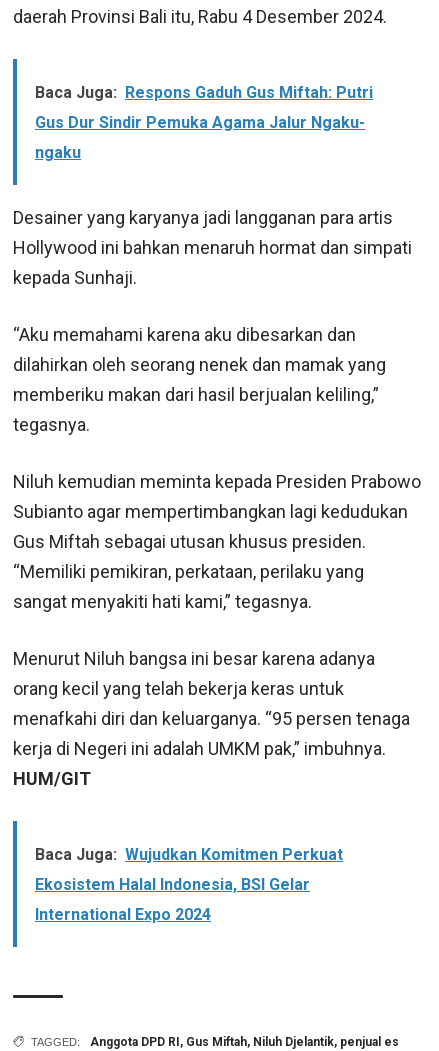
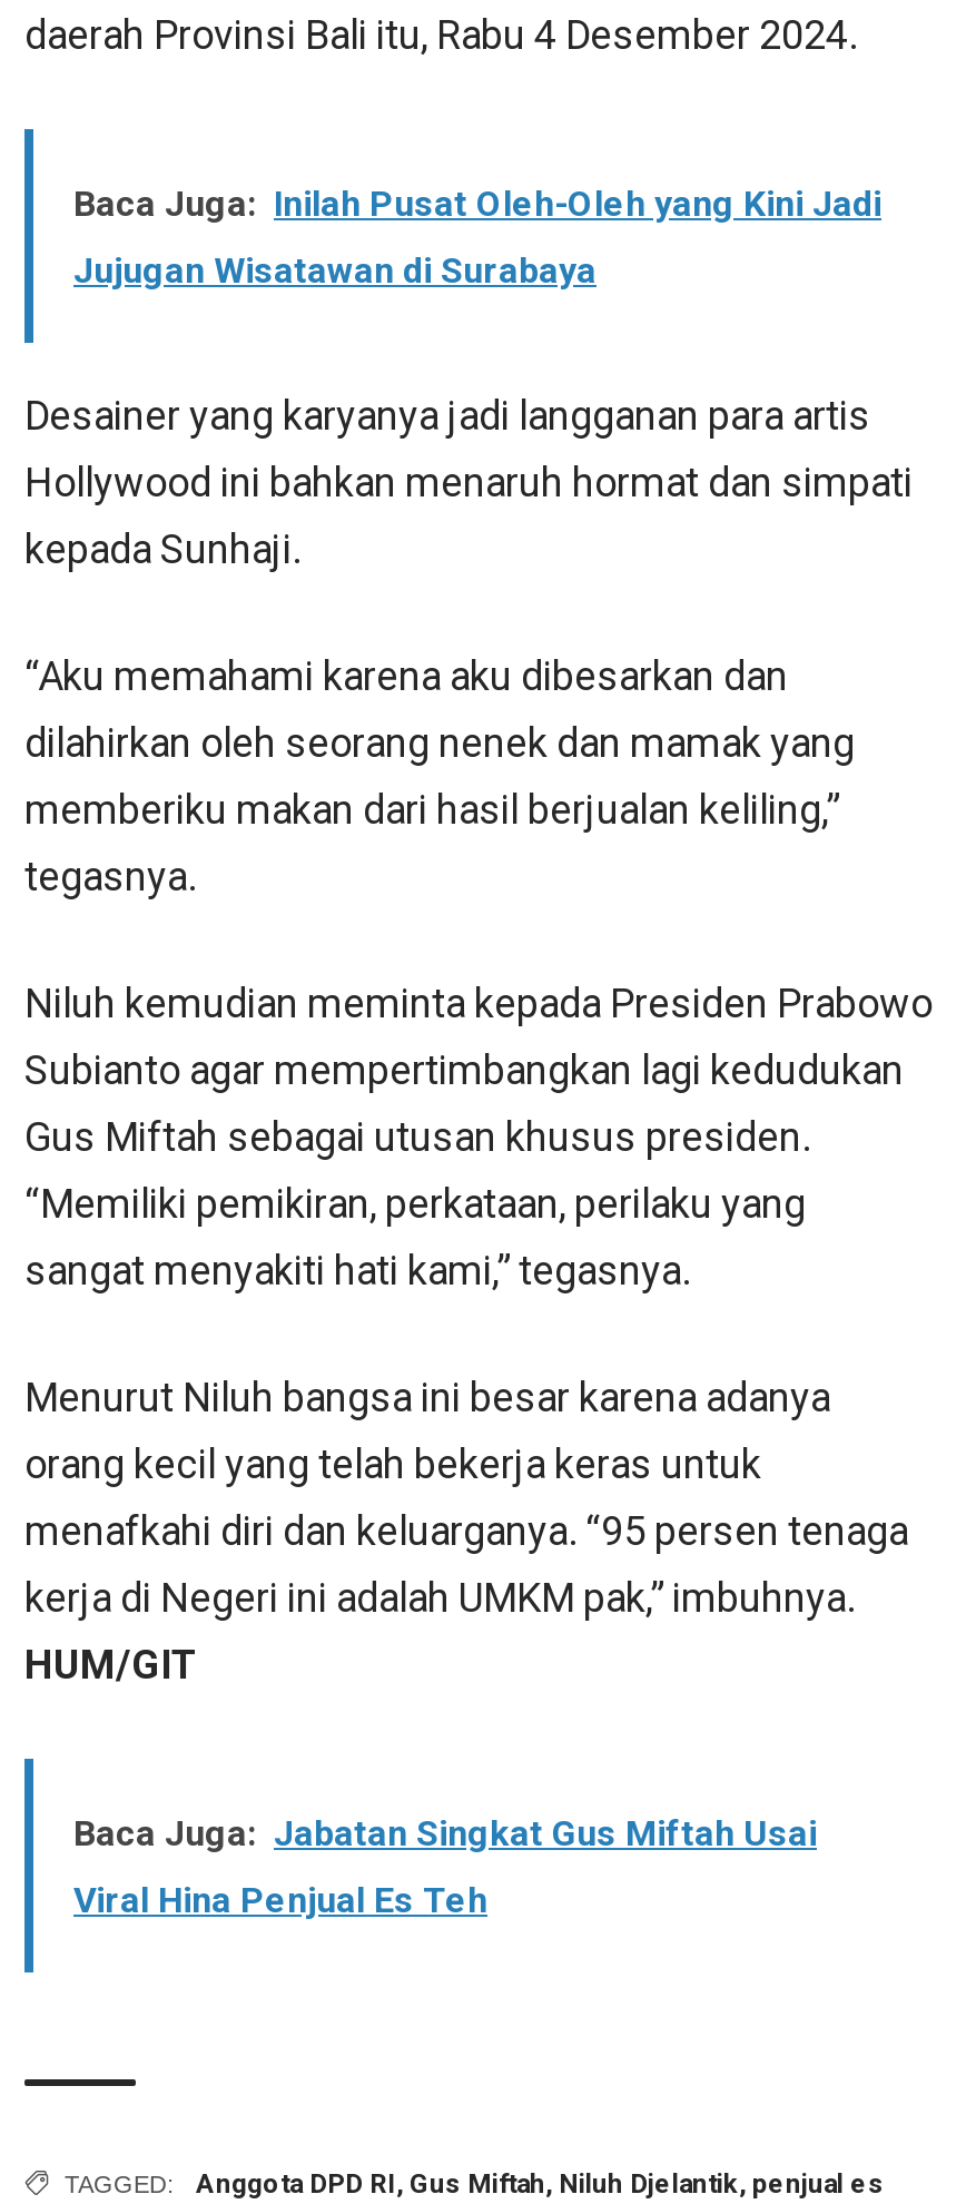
- Baca Juga: Respons Gaduh Gus Miftah: Putri
- Gus Dur Sindir Pemuka Agama Jalur Ngaku-
- ngaku
+ Baca Juga: Inilah Pusat Oleh-Oleh yang Kini Jadi
+ Jujugan Wisatawan di Surabaya

- Baca Juga: Wujudkan Komitmen Perkuat
- Ekosistem Halal Indonesia, BSI Gelar
- International Expo 2024
+ Baca Juga: Jabatan Singkat Gus Miftah Usai
+ Viral Hina Penjual Es Teh
